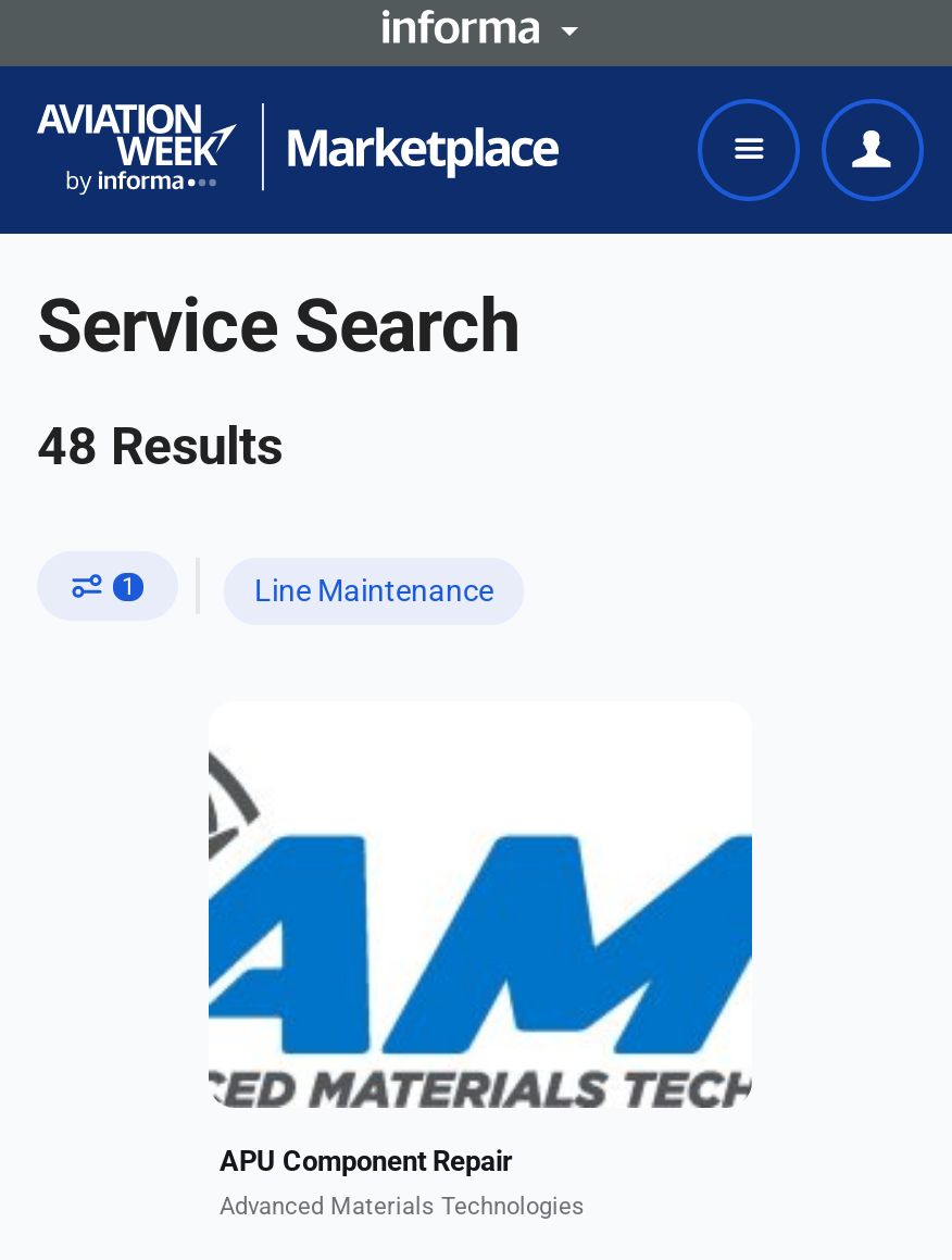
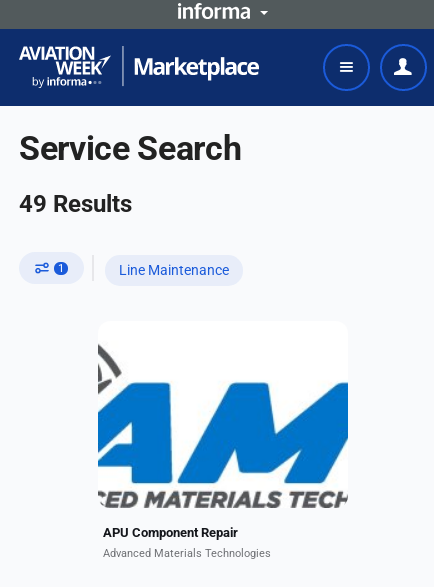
- 48 Results
+ 49 Results
